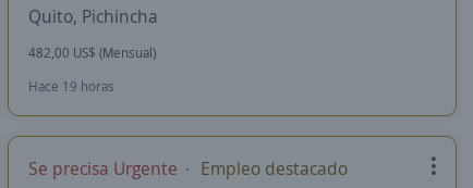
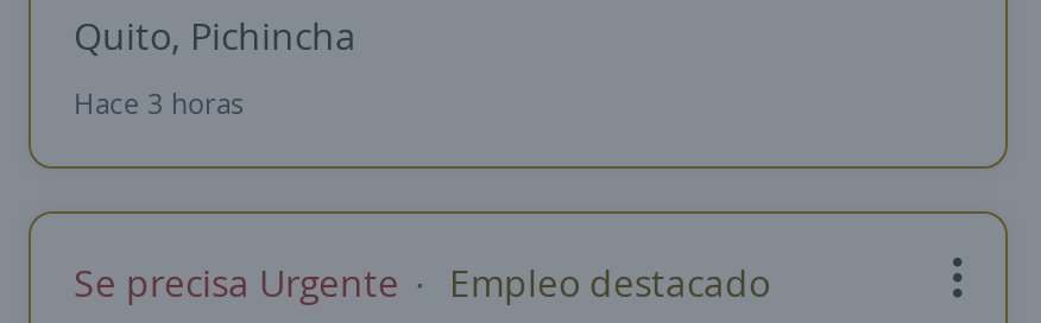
- 482,00 US$ (Mensual)
- Hace 19 horas
+ Hace 3 horas
